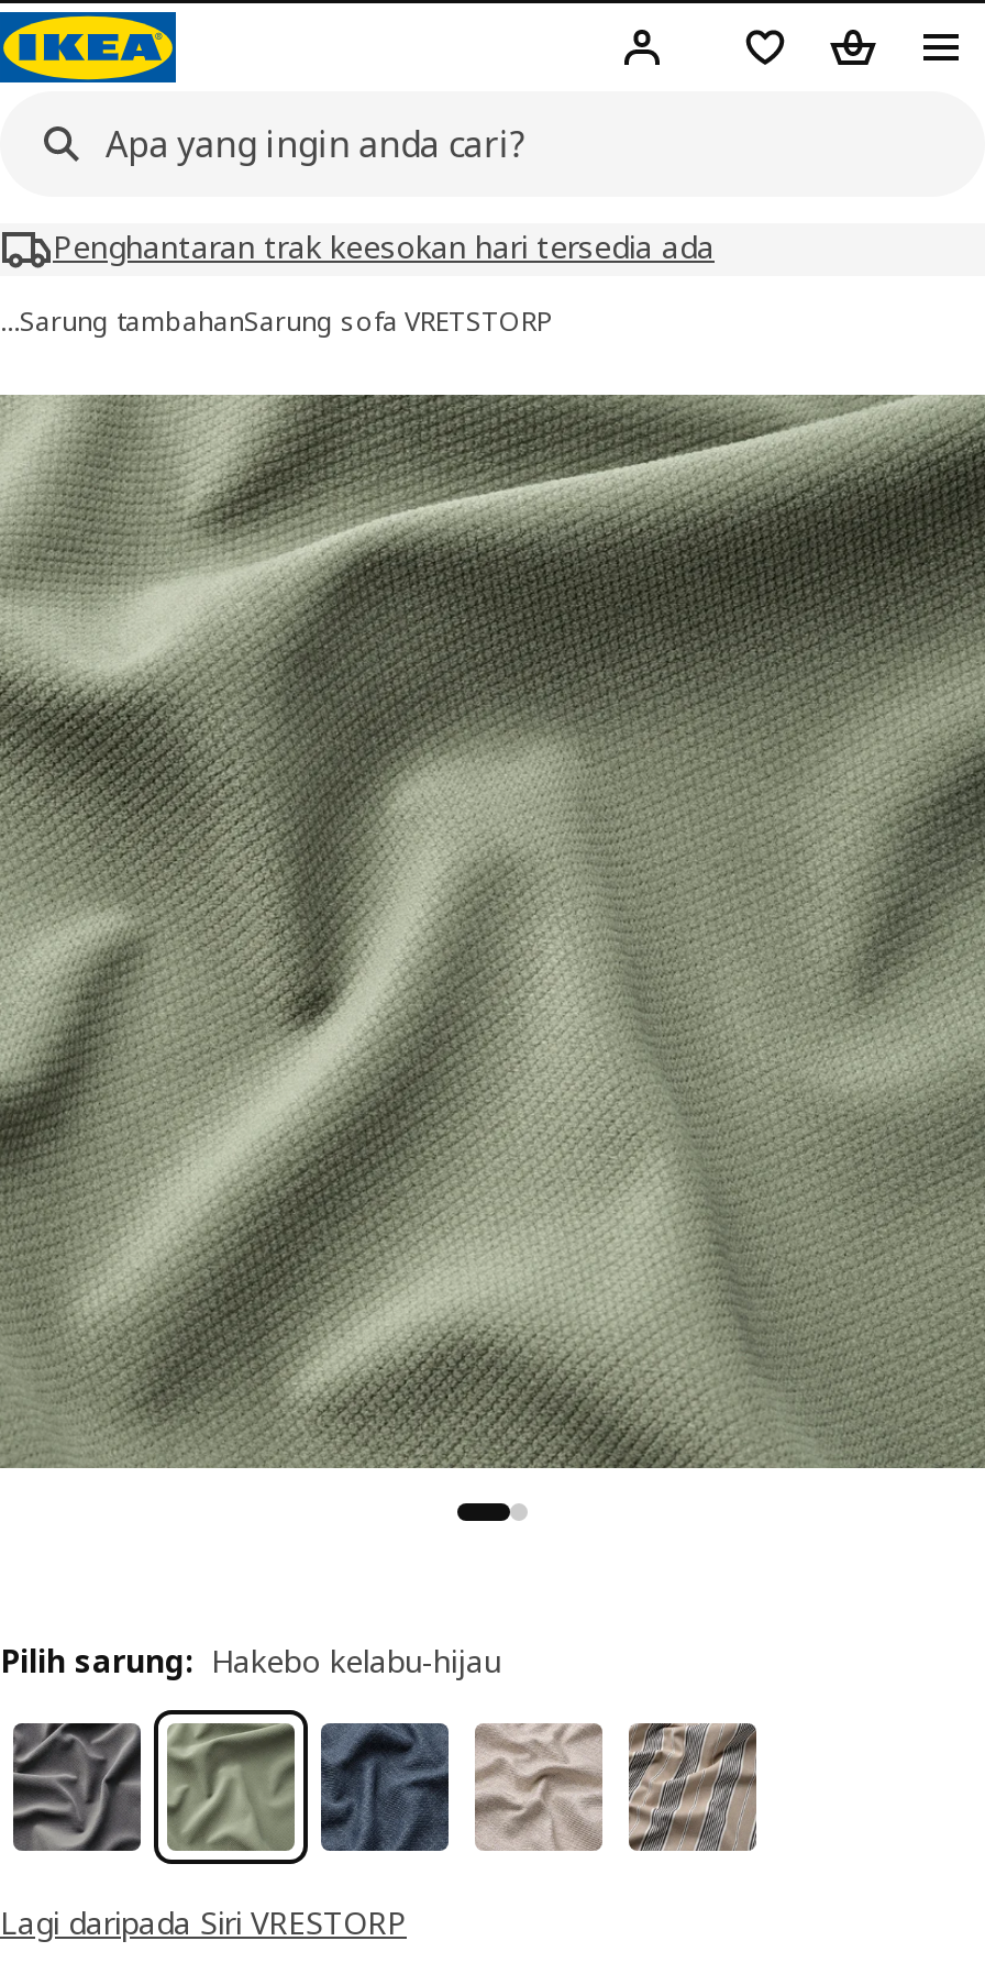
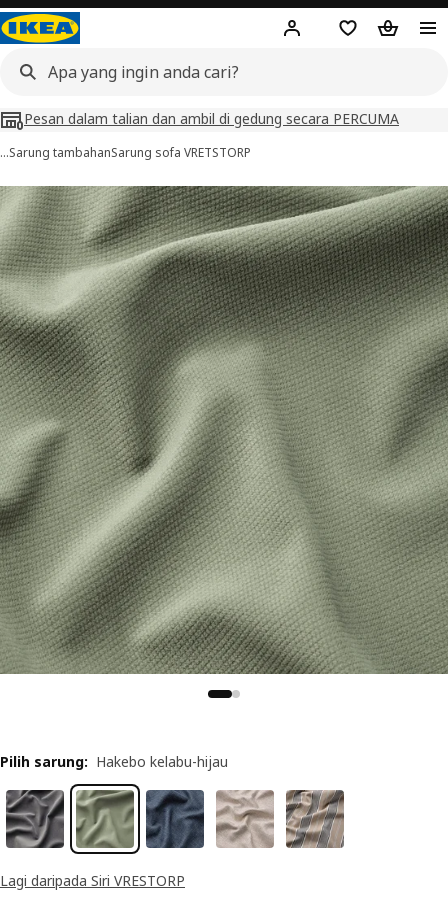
- Penghantaran trak keesokan hari tersedia ada
+ Pesan dalam talian dan ambil di gedung secara PERCUMA
